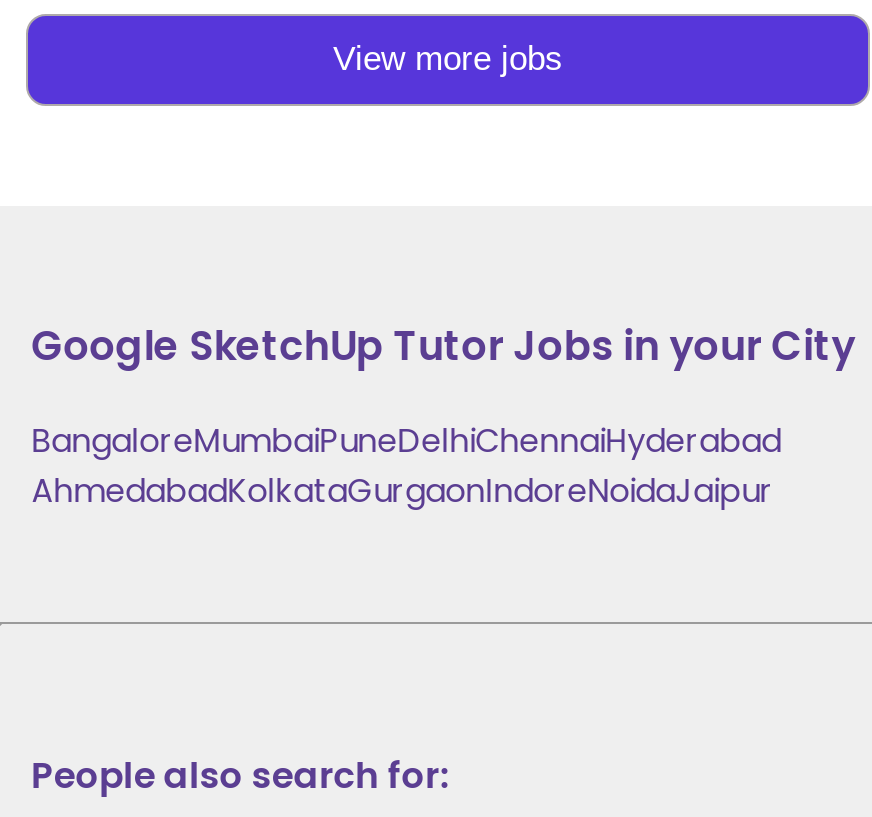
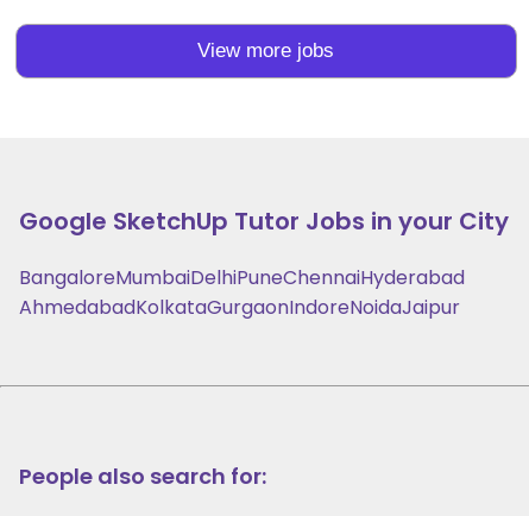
- BangaloreMumbaiPuneDelhiChennaiHyderabad
+ BangaloreMumbaiDelhiPuneChennaiHyderabad
